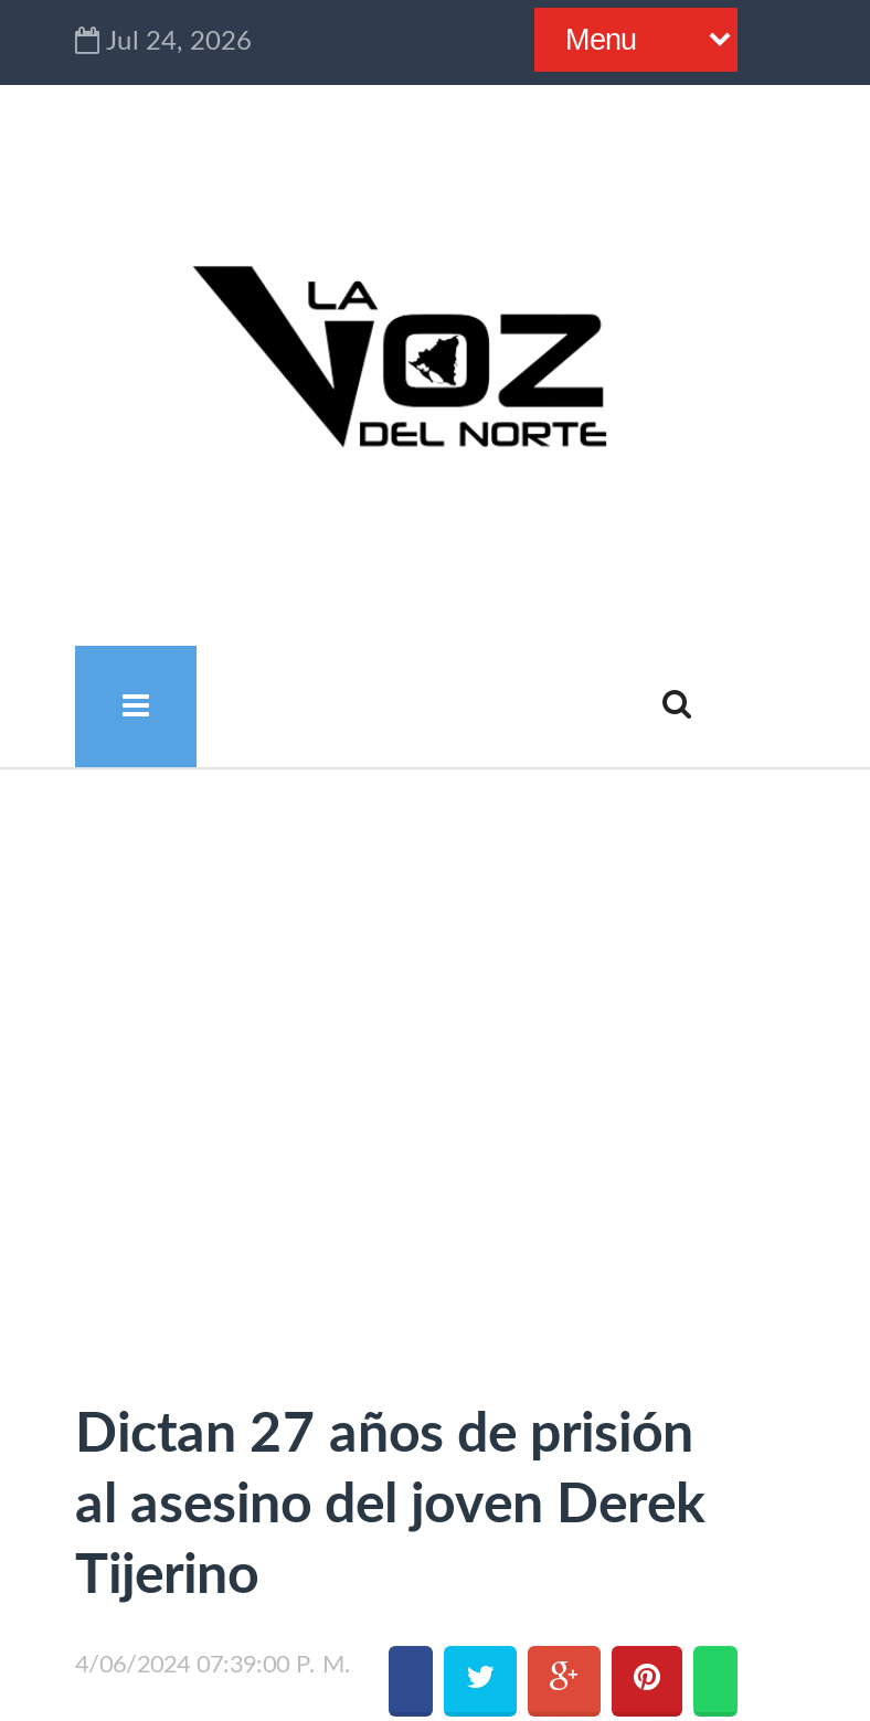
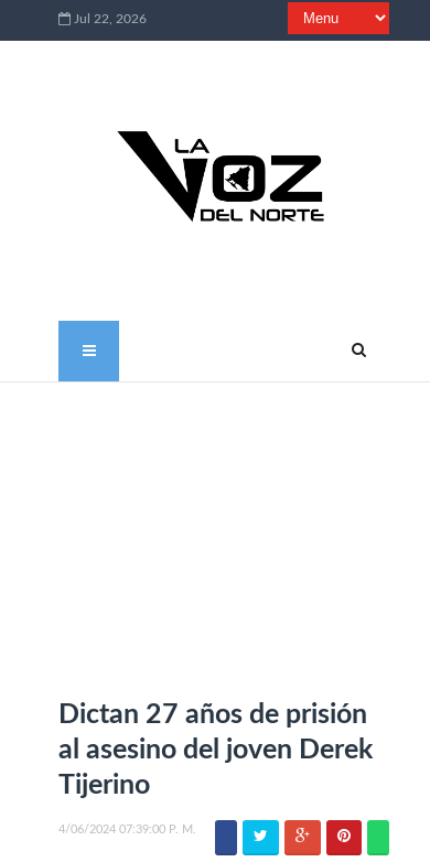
- Jul 24, 2026
+ Jul 22, 2026
